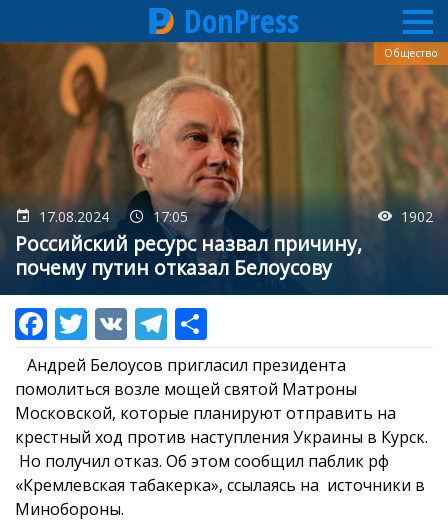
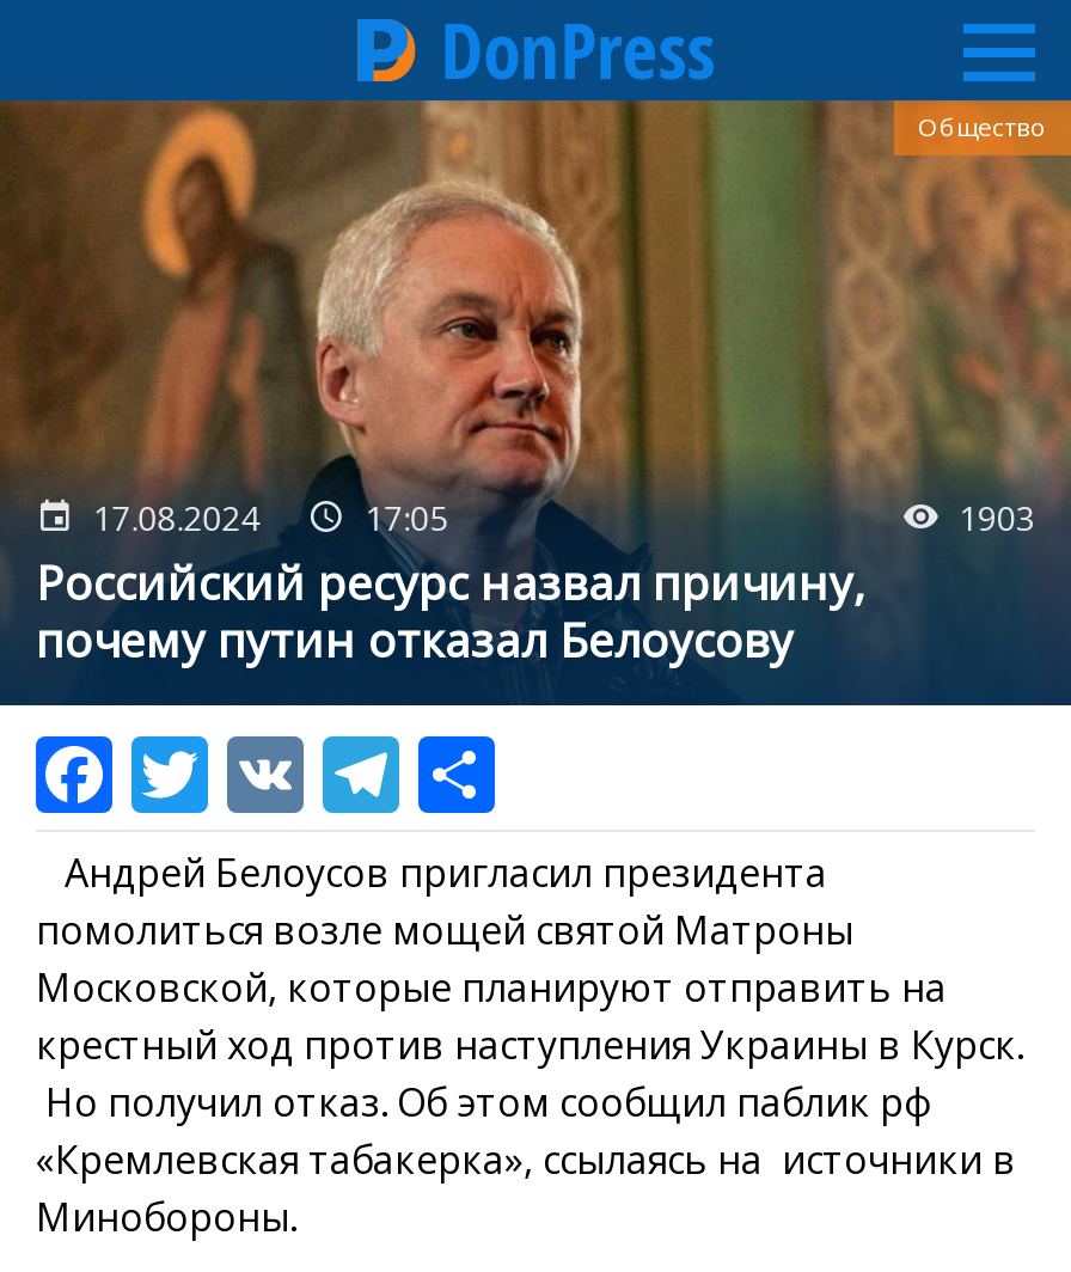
- 1902
+ 1903
